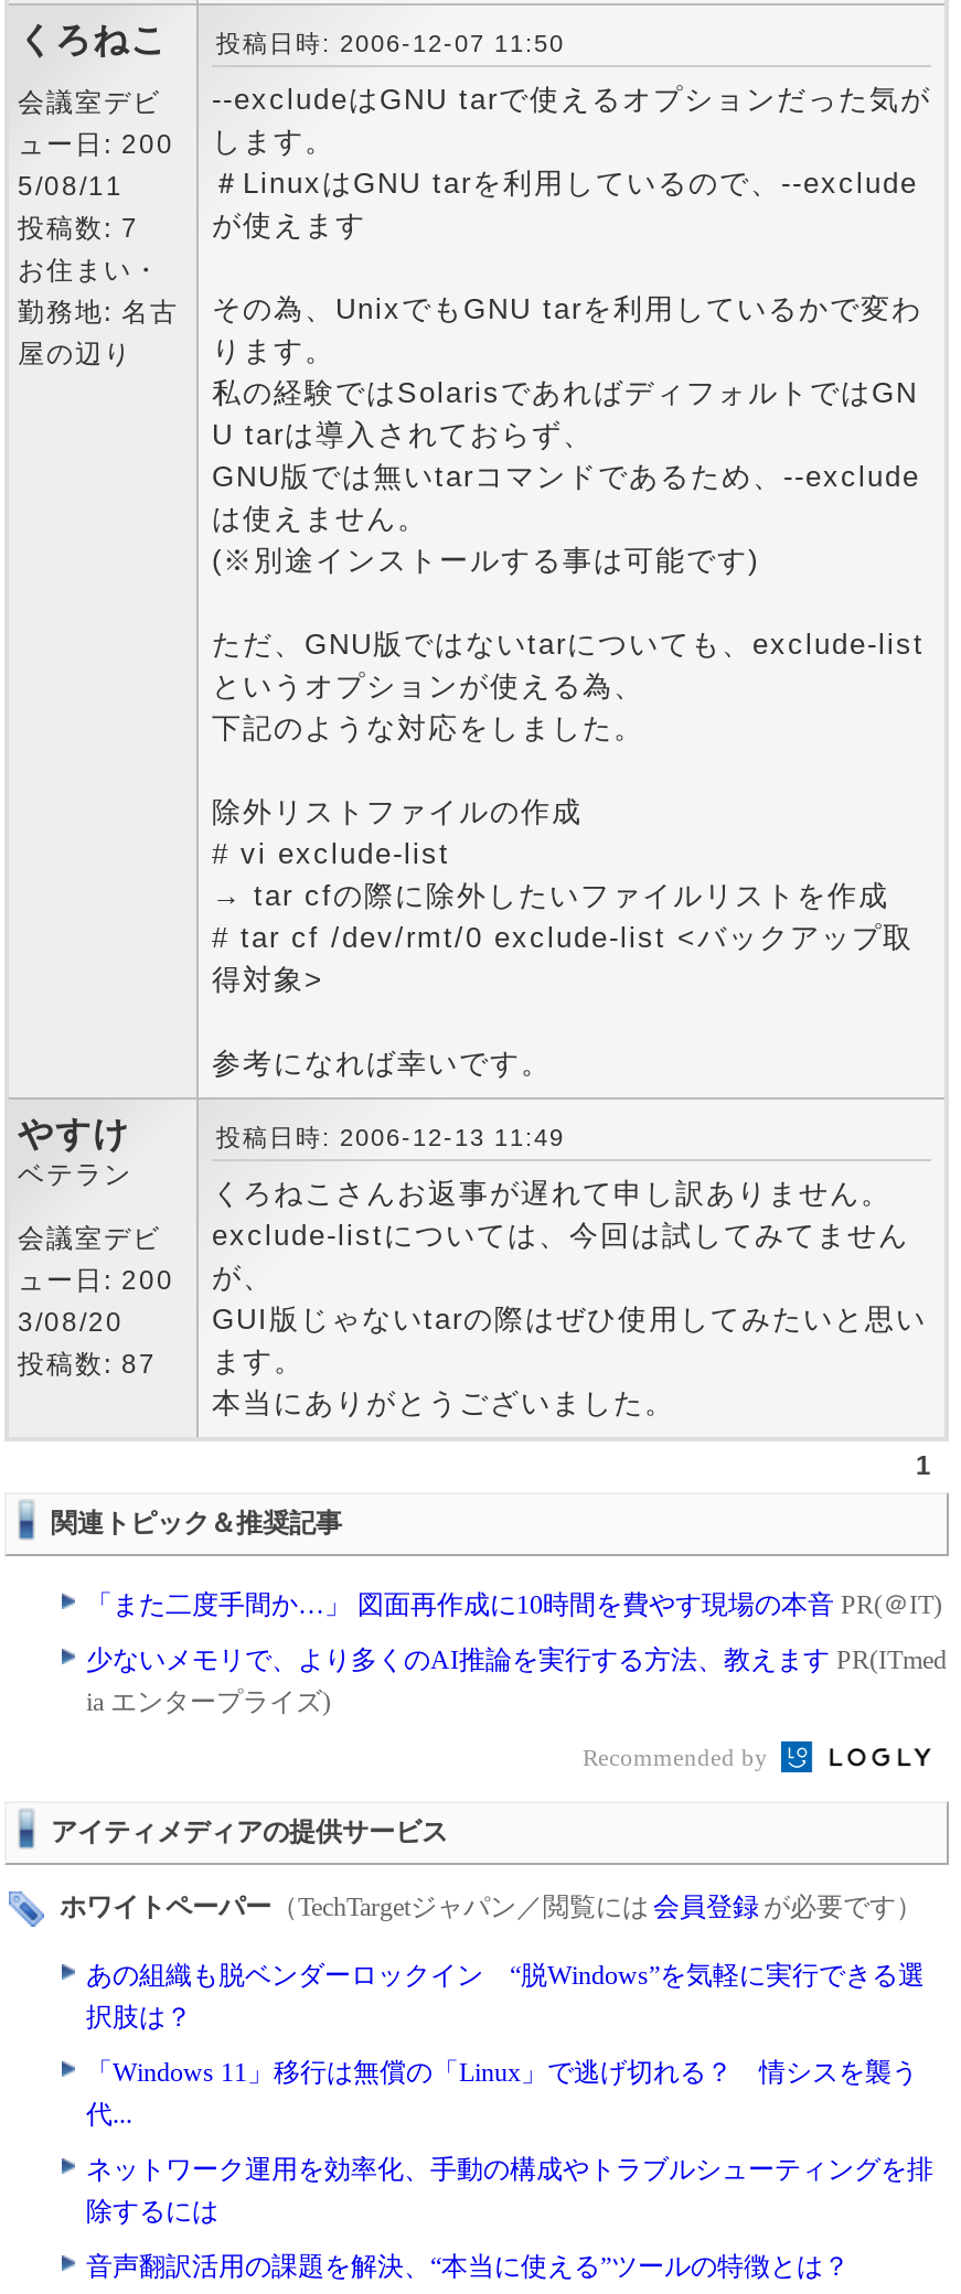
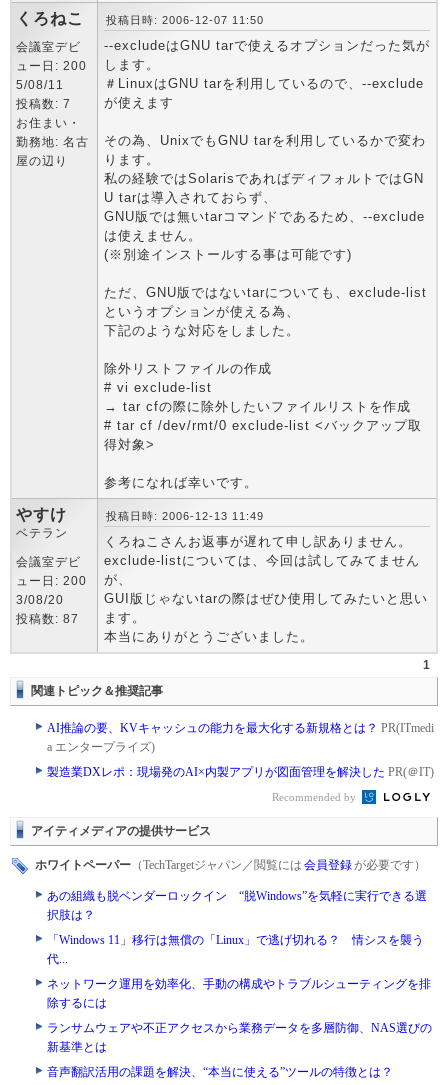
- 「また二度手間か…」 図面再作成に10時間を費やす現場の本音PR(＠IT)
+ AI推論の要、KVキャッシュの能力を最大化する新規格とは？PR(ITmedi
+ a エンタープライズ)

- 少ないメモリで、より多くのAI推論を実行する方法、教えますPR(ITmed
- ia エンタープライズ)
+ 製造業DXレポ：現場発のAI×内製アプリが図面管理を解決したPR(＠IT)

+ ランサムウェアや不正アクセスから業務データを多層防御、NAS選びの
+ 新基準とは
